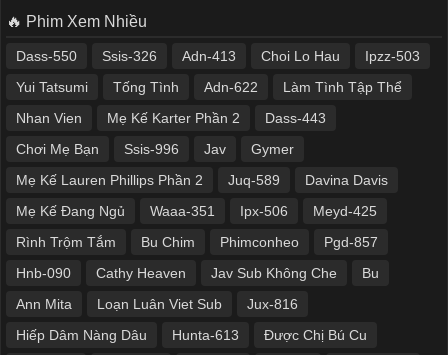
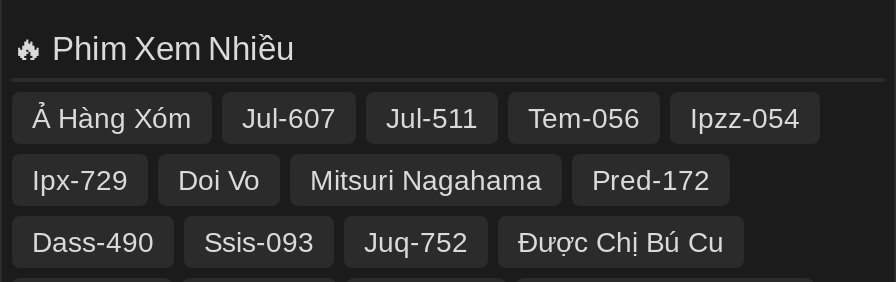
- Dass-550
- Ssis-326
- Adn-413
- Choi Lo Hau
- Ipzz-503
- Yui Tatsumi
- Tống Tình
- Adn-622
- Làm Tình Tập Thể
- Nhan Vien
- Mẹ Kế Karter Phần 2
- Dass-443
- Chơi Mẹ Bạn
- Ssis-996
- Jav
- Gymer
- Mẹ Kế Lauren Phillips Phần 2
- Juq-589
- Davina Davis
- Mẹ Kế Đang Ngủ
- Waaa-351
- Ipx-506
- Meyd-425
- Rình Trộm Tắm
- Bu Chim
- Phimconheo
- Pgd-857
- Hnb-090
- Cathy Heaven
- Jav Sub Không Che
- Bu
- Ann Mita
- Loạn Luân Viet Sub
- Jux-816
- Hiếp Dâm Nàng Dâu
- Hunta-613
+ Ả Hàng Xóm
+ Jul-607
+ Jul-511
+ Tem-056
+ Ipzz-054
+ Ipx-729
+ Doi Vo
+ Mitsuri Nagahama
+ Pred-172
+ Dass-490
+ Ssis-093
+ Juq-752
